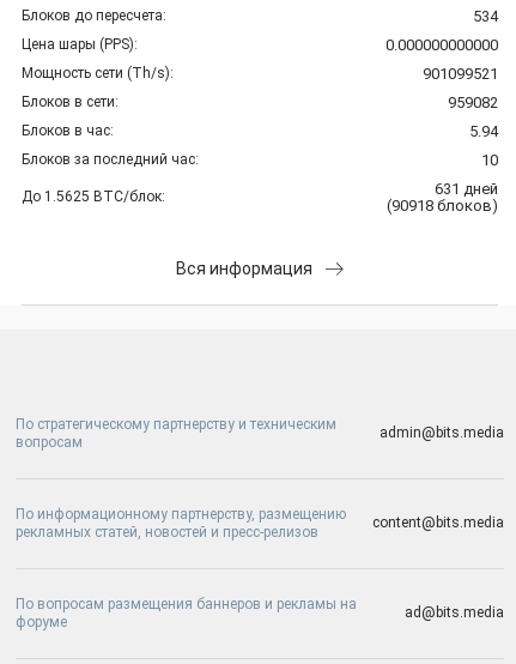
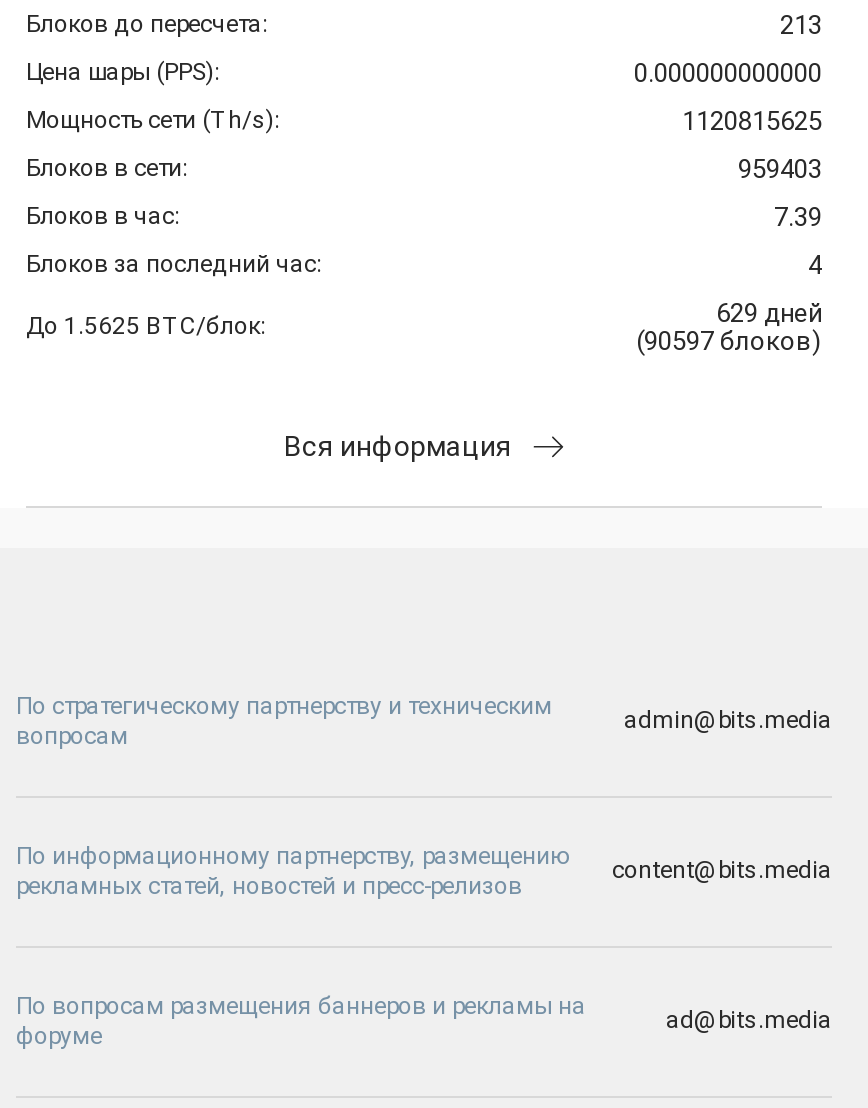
- 534
+ 213

- 901099521
+ 1120815625

- 959082
+ 959403

- 5.94
+ 7.39

- 10
+ 4

- 631 дней
+ 629 дней

- (90918 блоков)
+ (90597 блоков)
